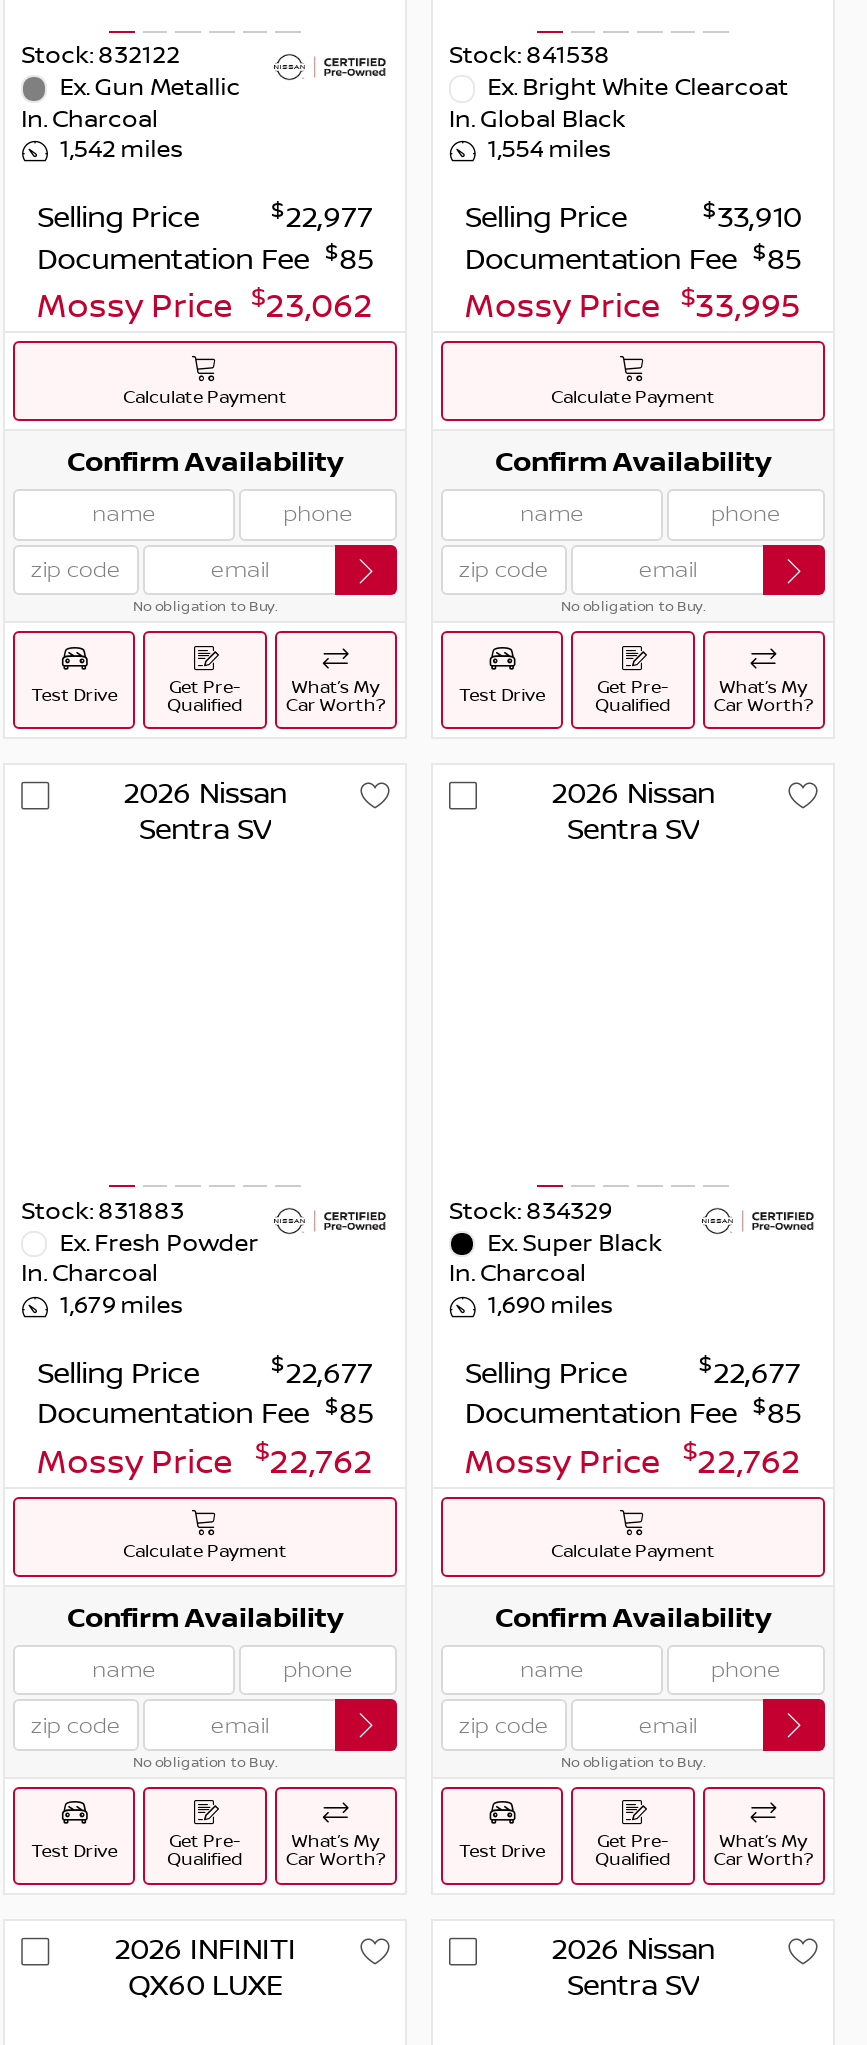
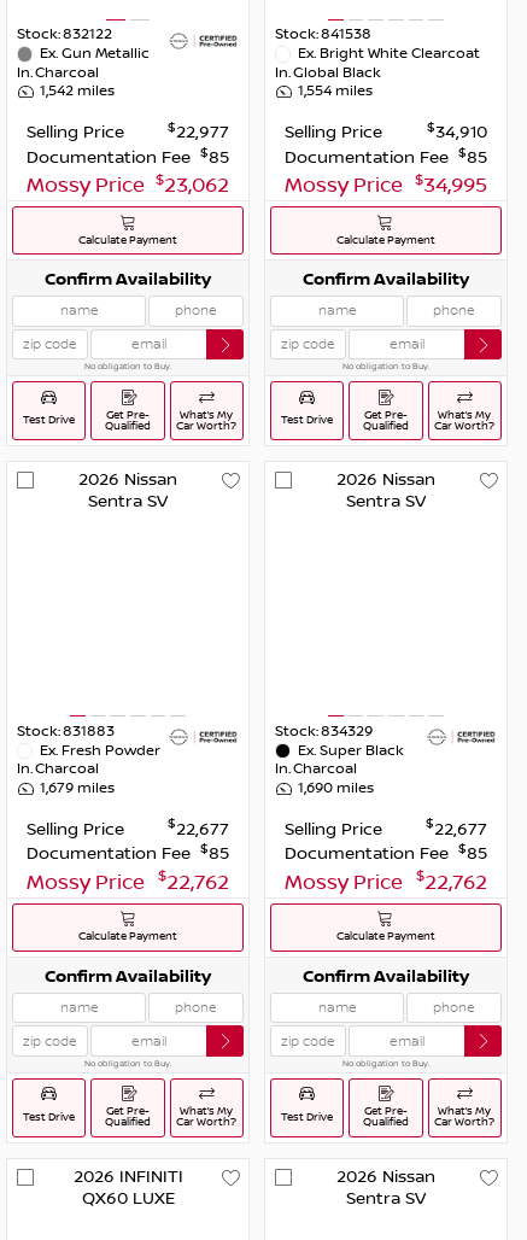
- $33,910
+ $34,910

- Mossy Price $33,995
+ Mossy Price $34,995
